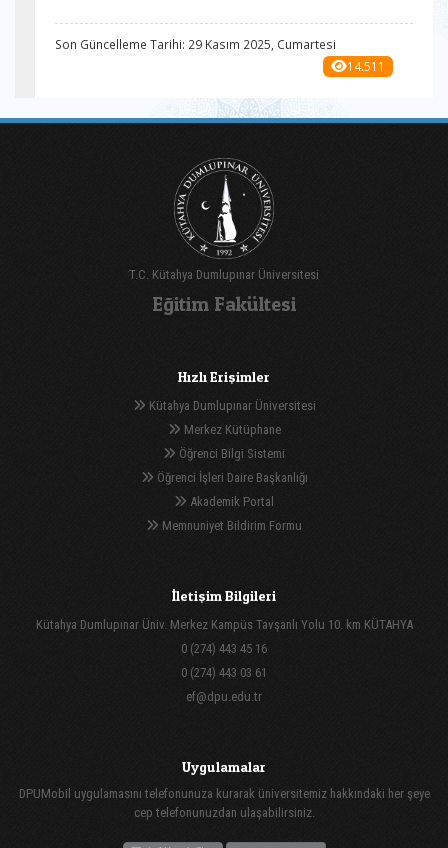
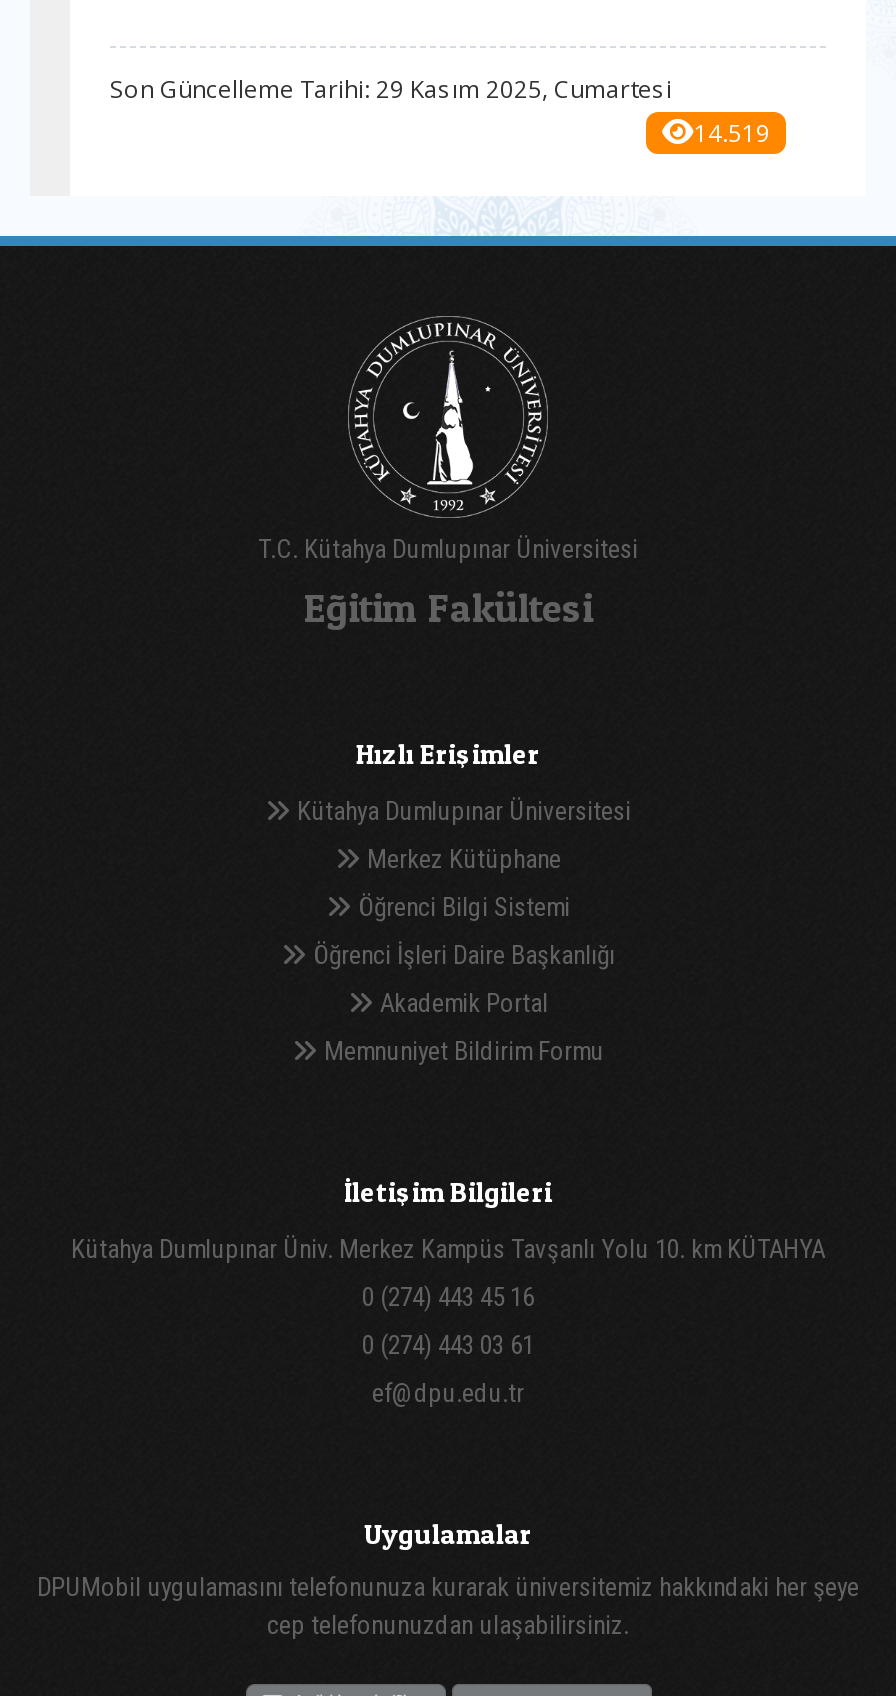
- 14.511
+ 14.519
